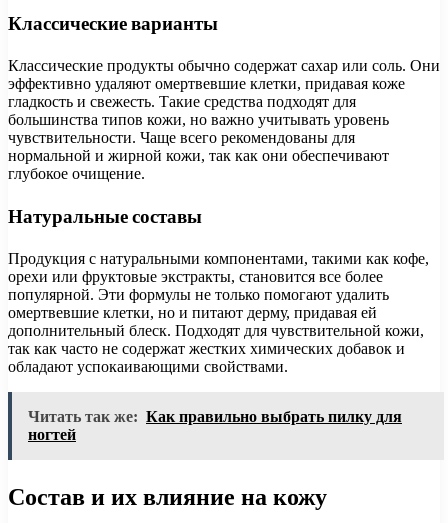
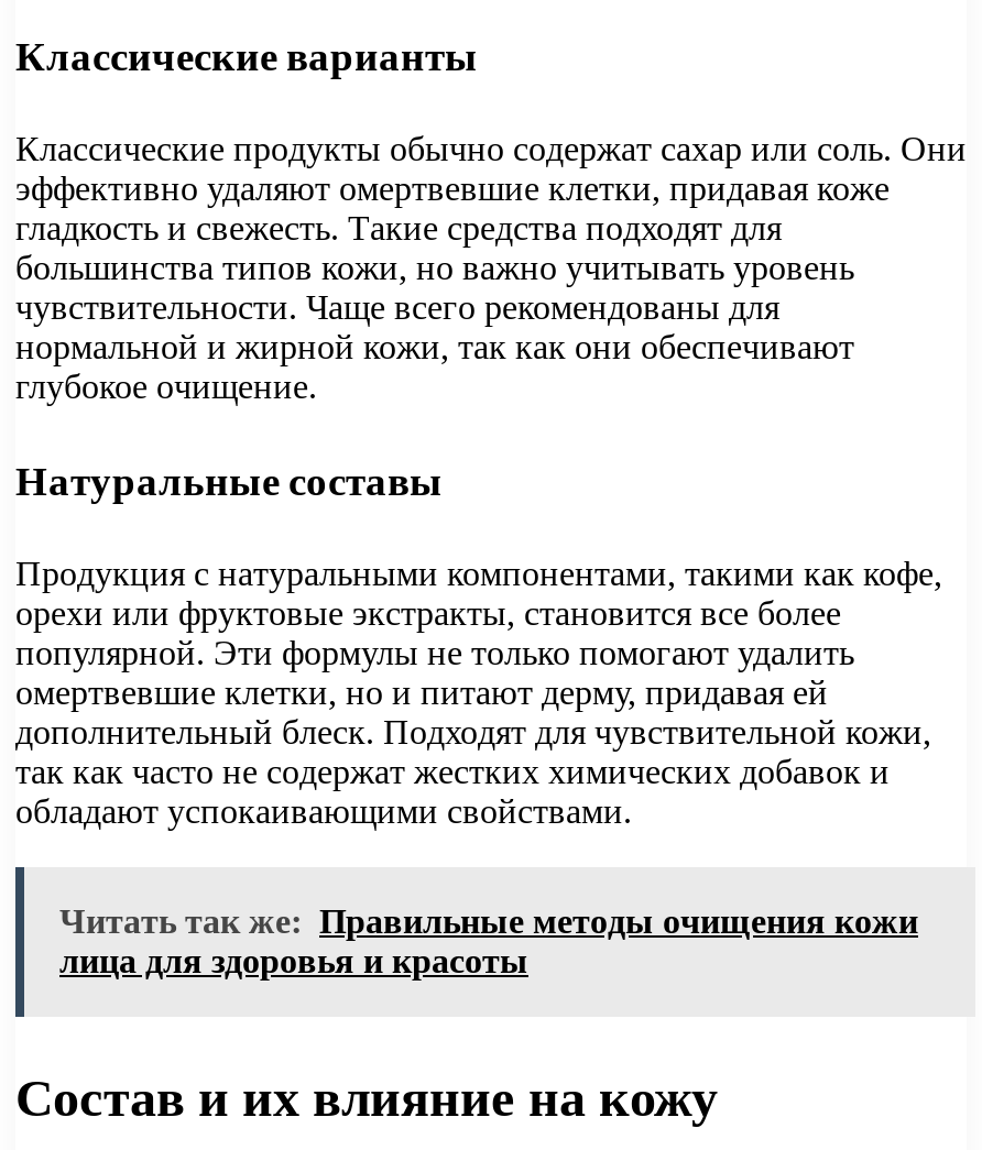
- Читать так же: Как правильно выбрать пилку для
- ногтей
+ Читать так же: Правильные методы очищения кожи
+ лица для здоровья и красоты
